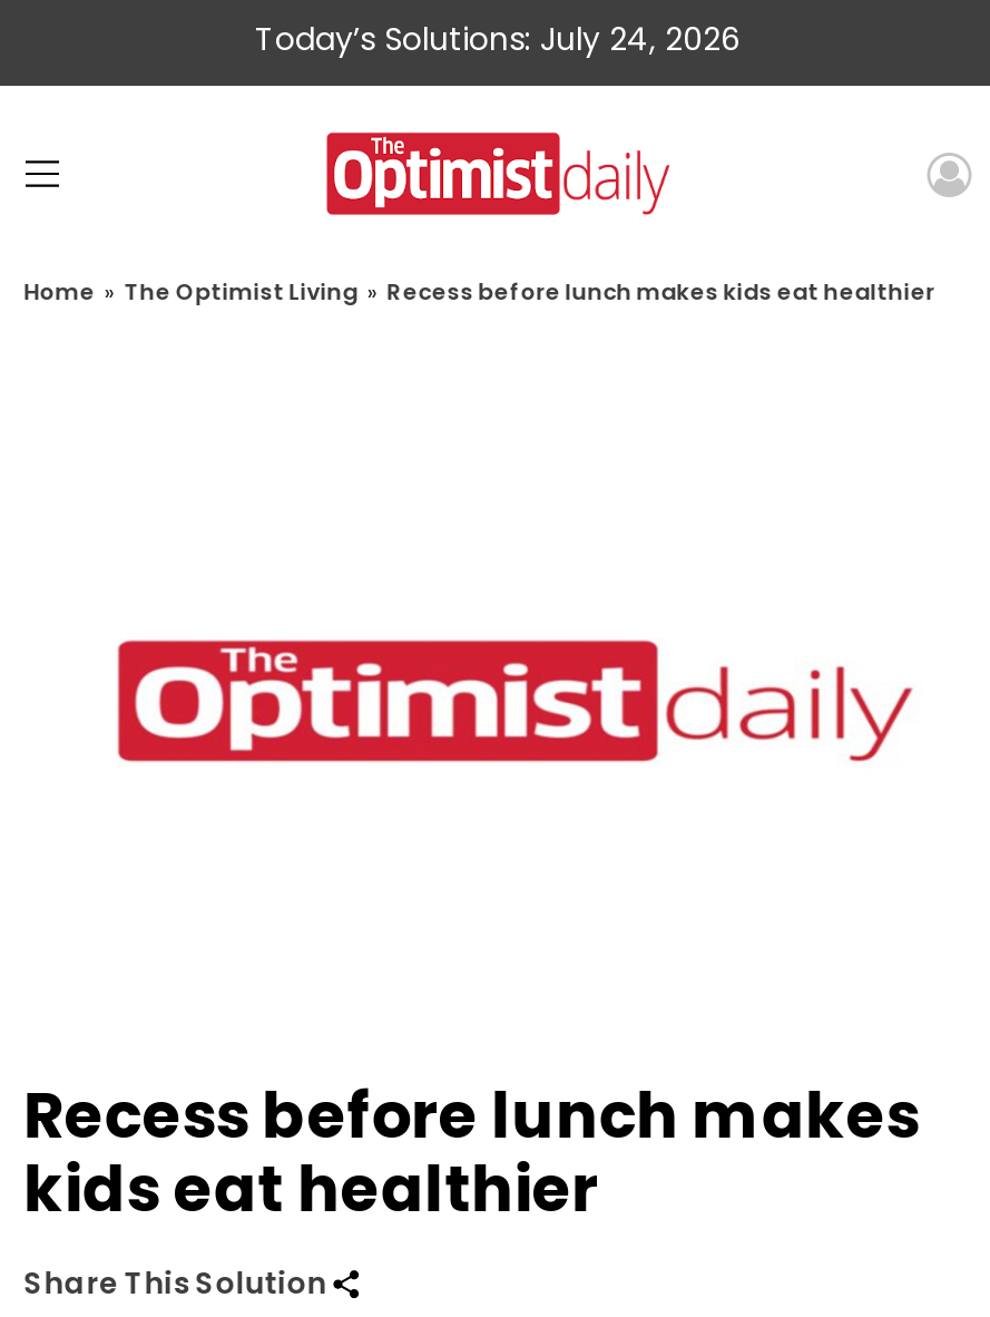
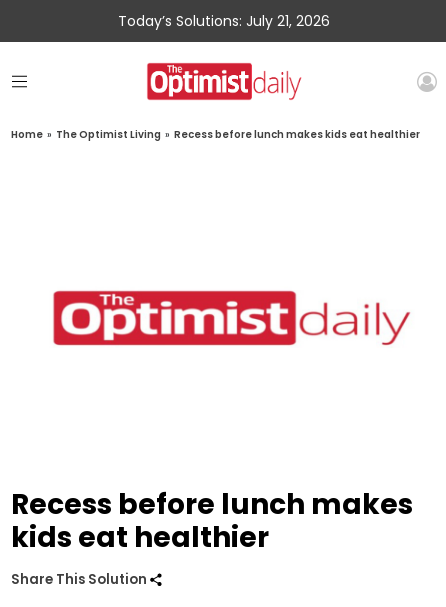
- Today’s Solutions: July 24, 2026
+ Today’s Solutions: July 21, 2026
